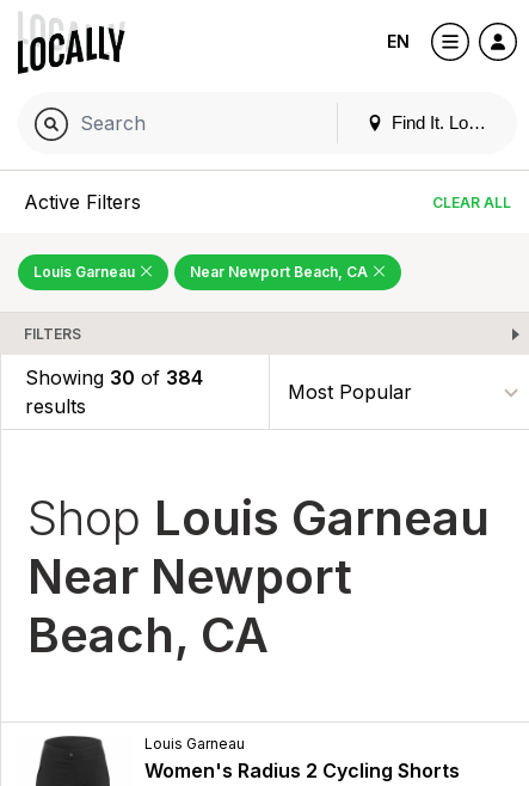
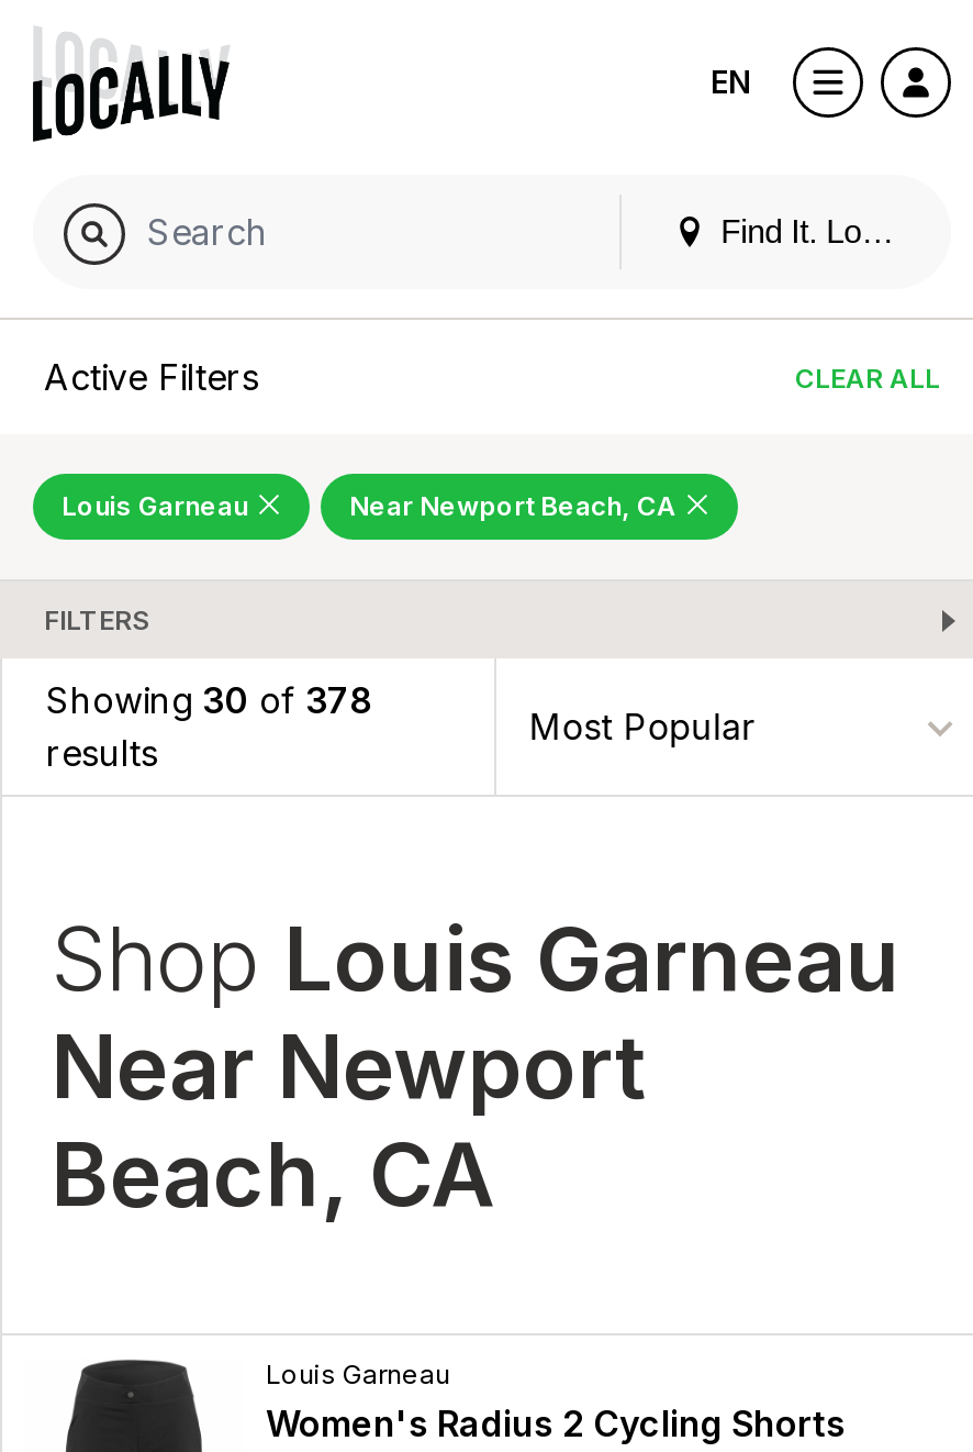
- Showing 30 of 384
+ Showing 30 of 378
